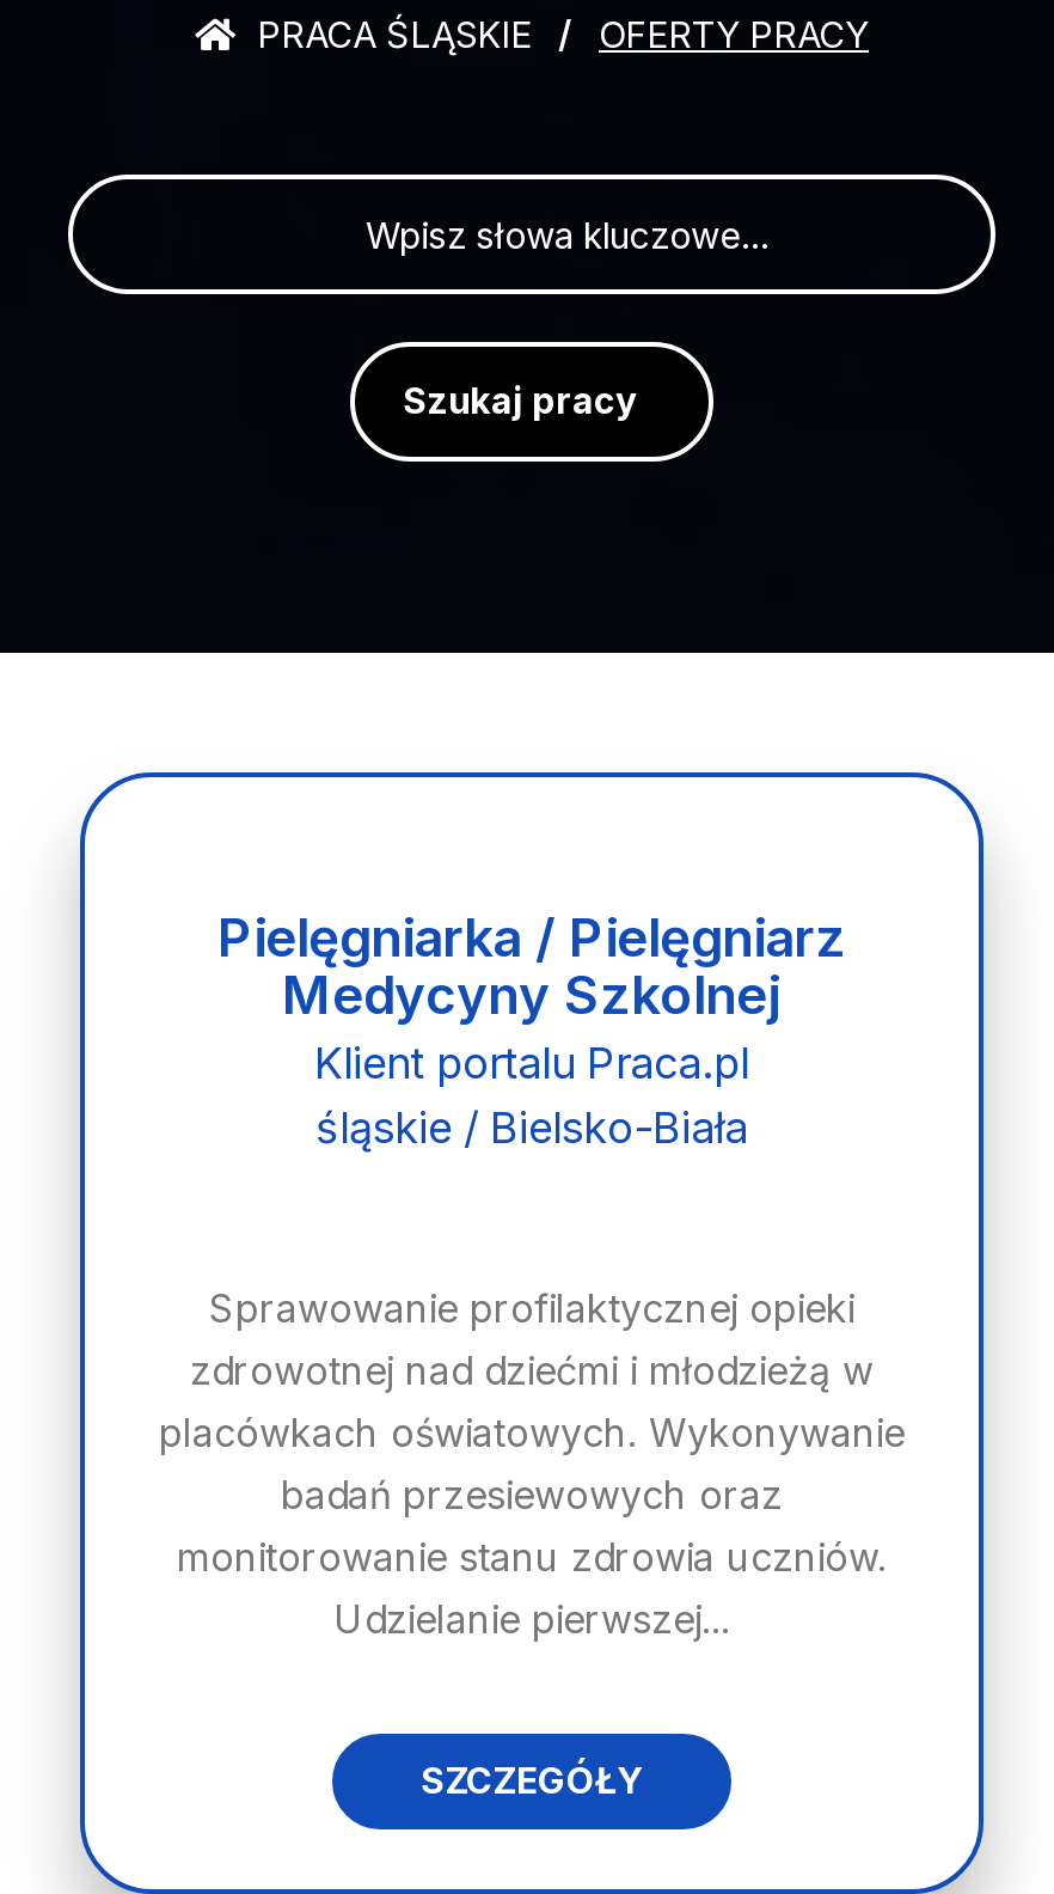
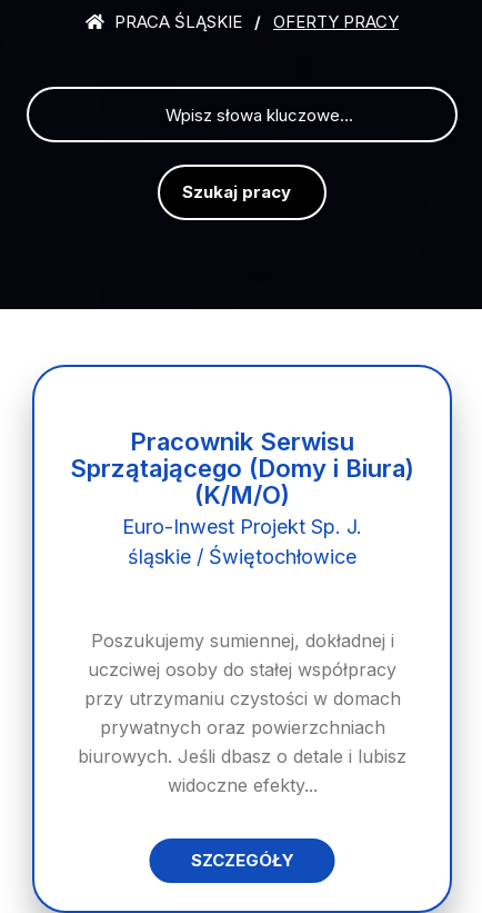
- Pielęgniarka / Pielęgniarz
- Medycyny Szkolnej
- Klient portalu Praca.pl
- śląskie / Bielsko-Biała
+ Pracownik Serwisu
+ Sprzątającego (Domy i Biura)
+ (K/M/O)
+ Euro-Inwest Projekt Sp. J.
+ śląskie / Świętochłowice

- Sprawowanie profilaktycznej opieki
- zdrowotnej nad dziećmi i młodzieżą w
- placówkach oświatowych. Wykonywanie
- badań przesiewowych oraz
- monitorowanie stanu zdrowia uczniów.
- Udzielanie pierwszej...
+ Poszukujemy sumiennej, dokładnej i
+ uczciwej osoby do stałej współpracy
+ przy utrzymaniu czystości w domach
+ prywatnych oraz powierzchniach
+ biurowych. Jeśli dbasz o detale i lubisz
+ widoczne efekty...
